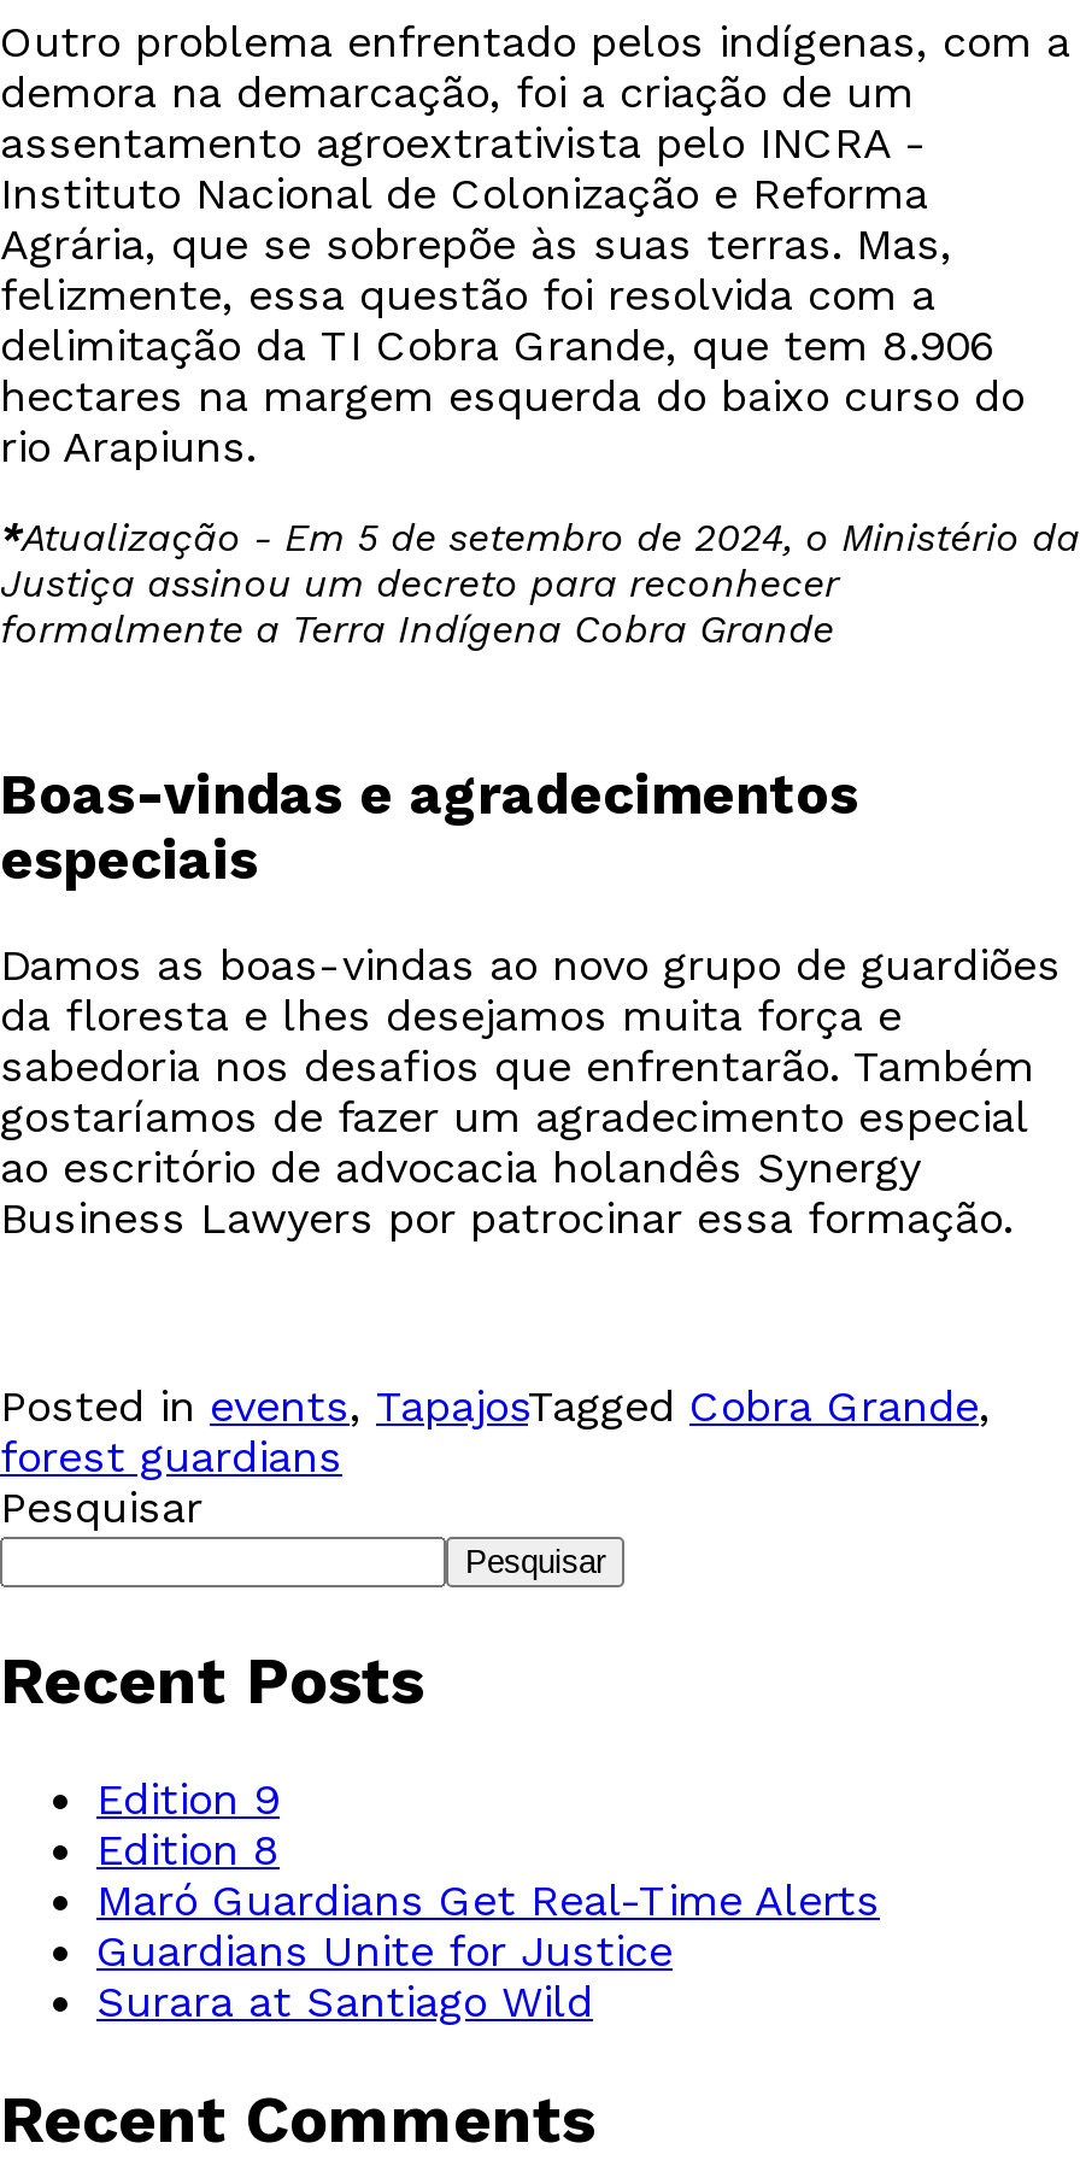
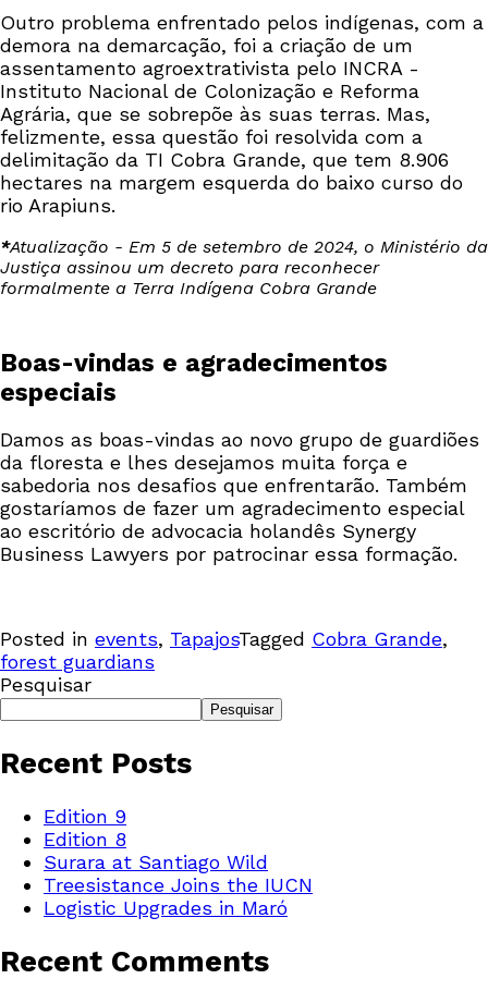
- Maró Guardians Get Real-Time Alerts
- Guardians Unite for Justice

moved up: Surara at Santiago Wild

+ Treesistance Joins the IUCN
+ Logistic Upgrades in Maró
